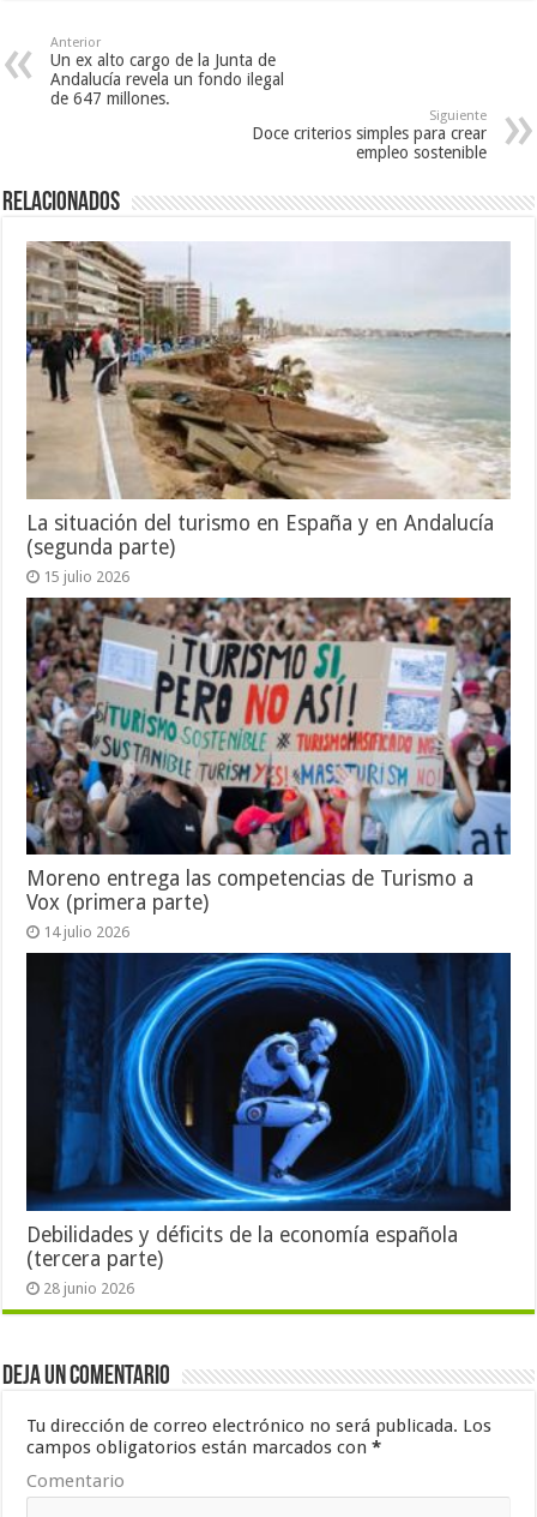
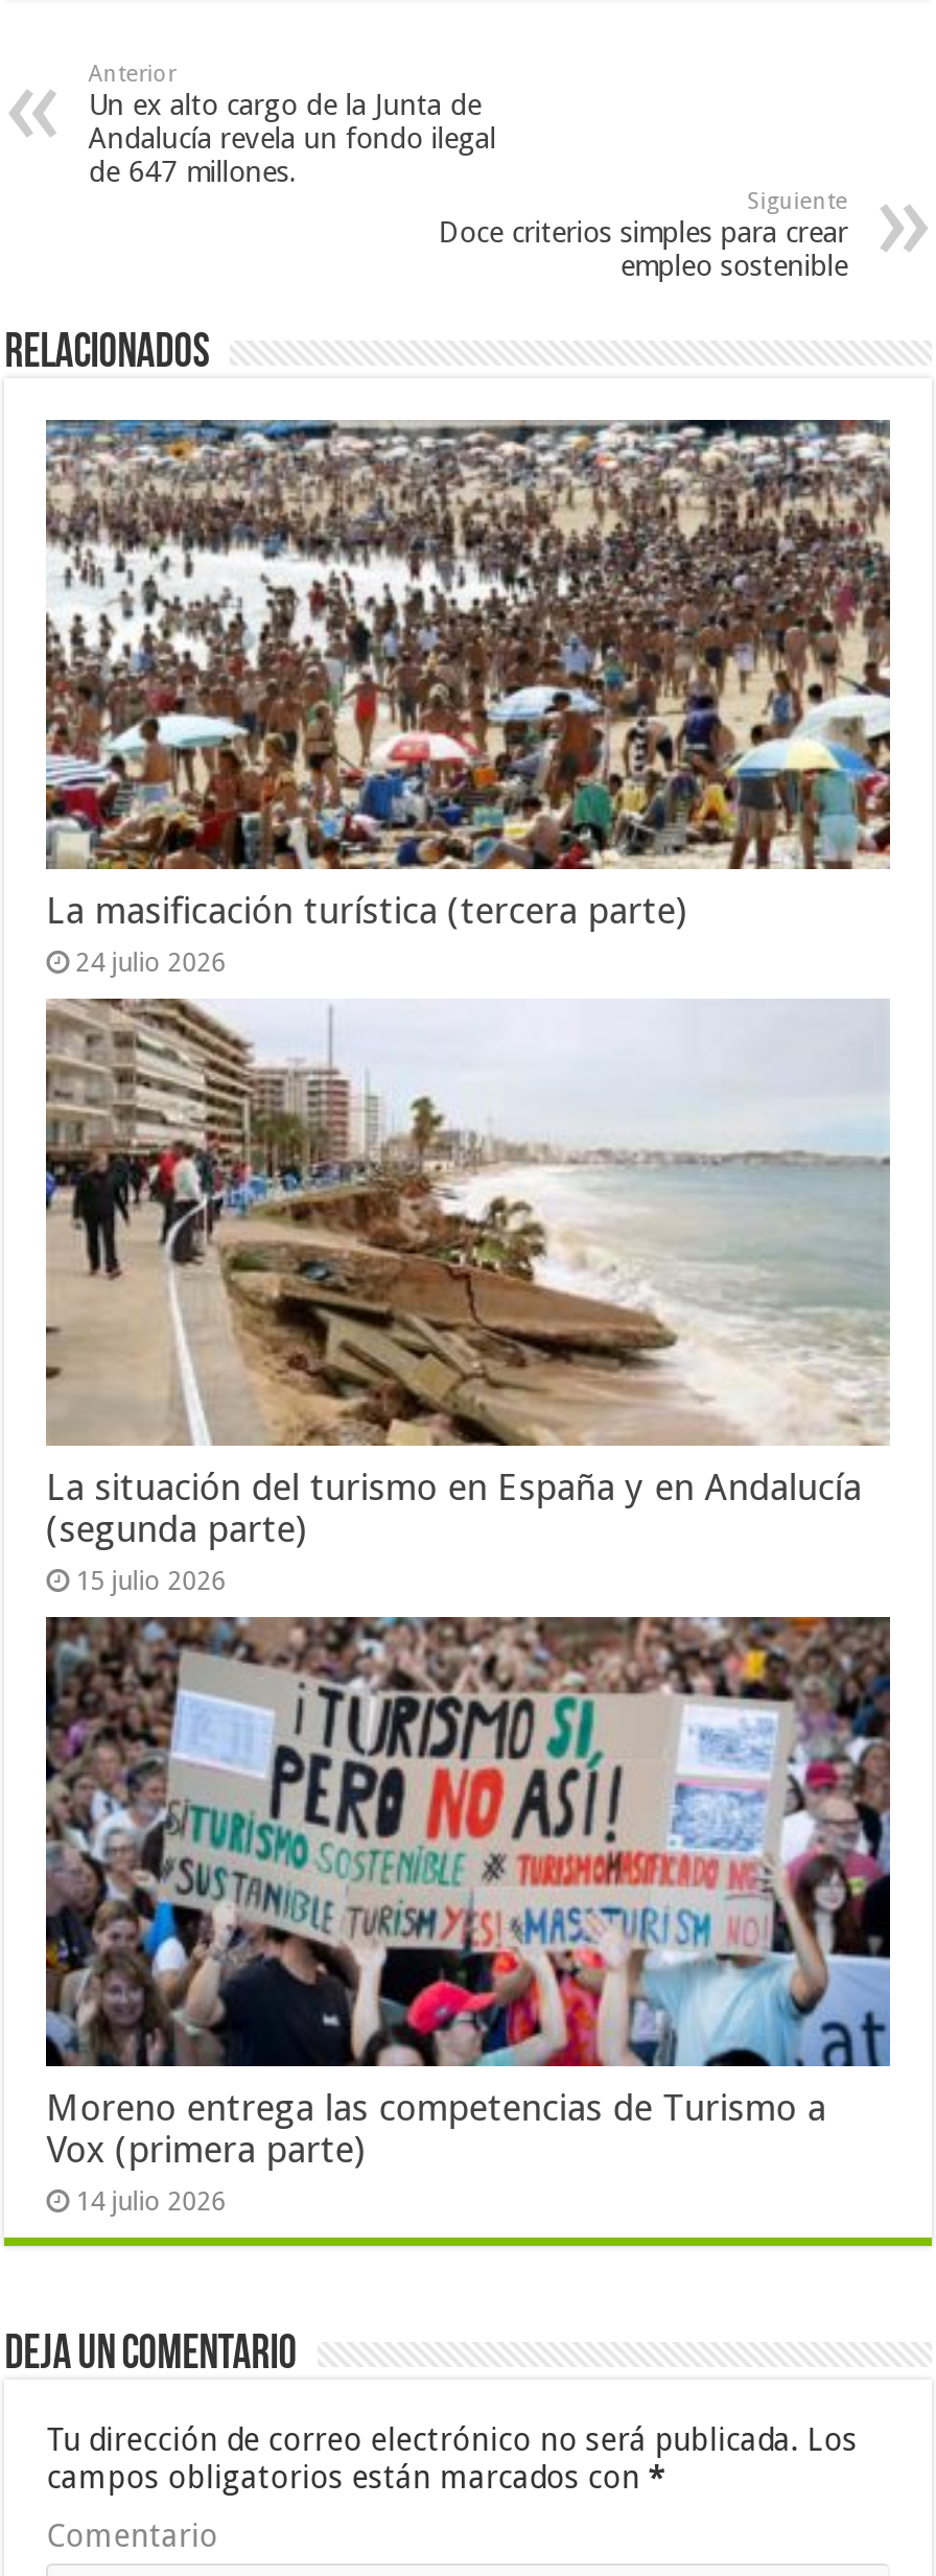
+ [image]
+ La masificación turística (tercera parte)
+ 24 julio 2026

moved down: [image] | La situación del turismo en España y en Andalucía | (segunda parte) | 15 julio 2026 | Moreno entrega las competencias de Turismo a | Vox (primera parte) | 14 julio 2026

- [image]
- Debilidades y déficits de la economía española
- (tercera parte)
- 28 junio 2026
